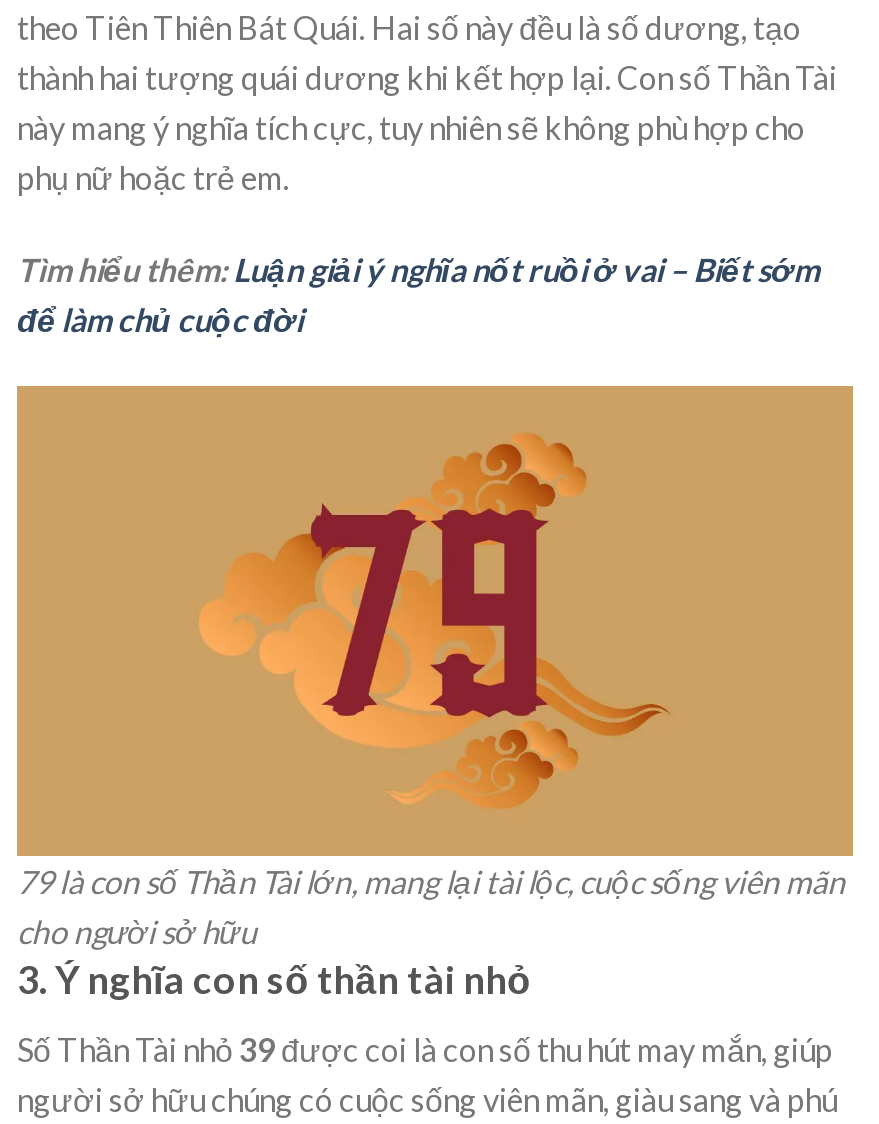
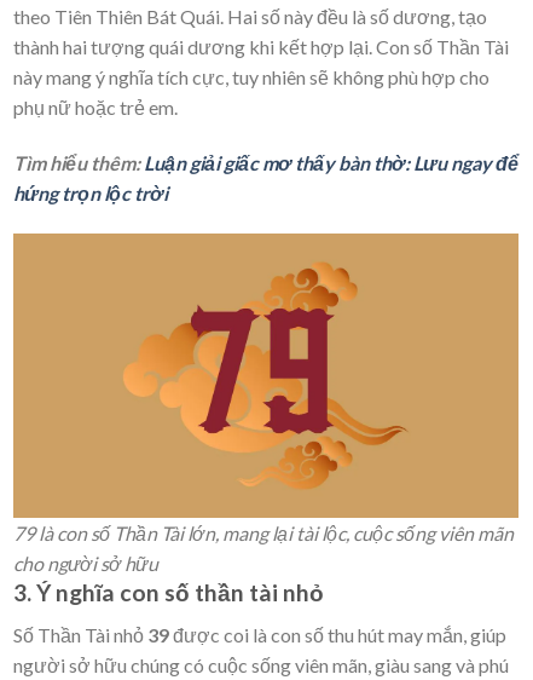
- Tìm hiểu thêm: Luận giải ý nghĩa nốt ruồi ở vai – Biết sớm
- để làm chủ cuộc đời
+ Tìm hiểu thêm: Luận giải giấc mơ thấy bàn thờ: Lưu ngay để
+ hứng trọn lộc trời
